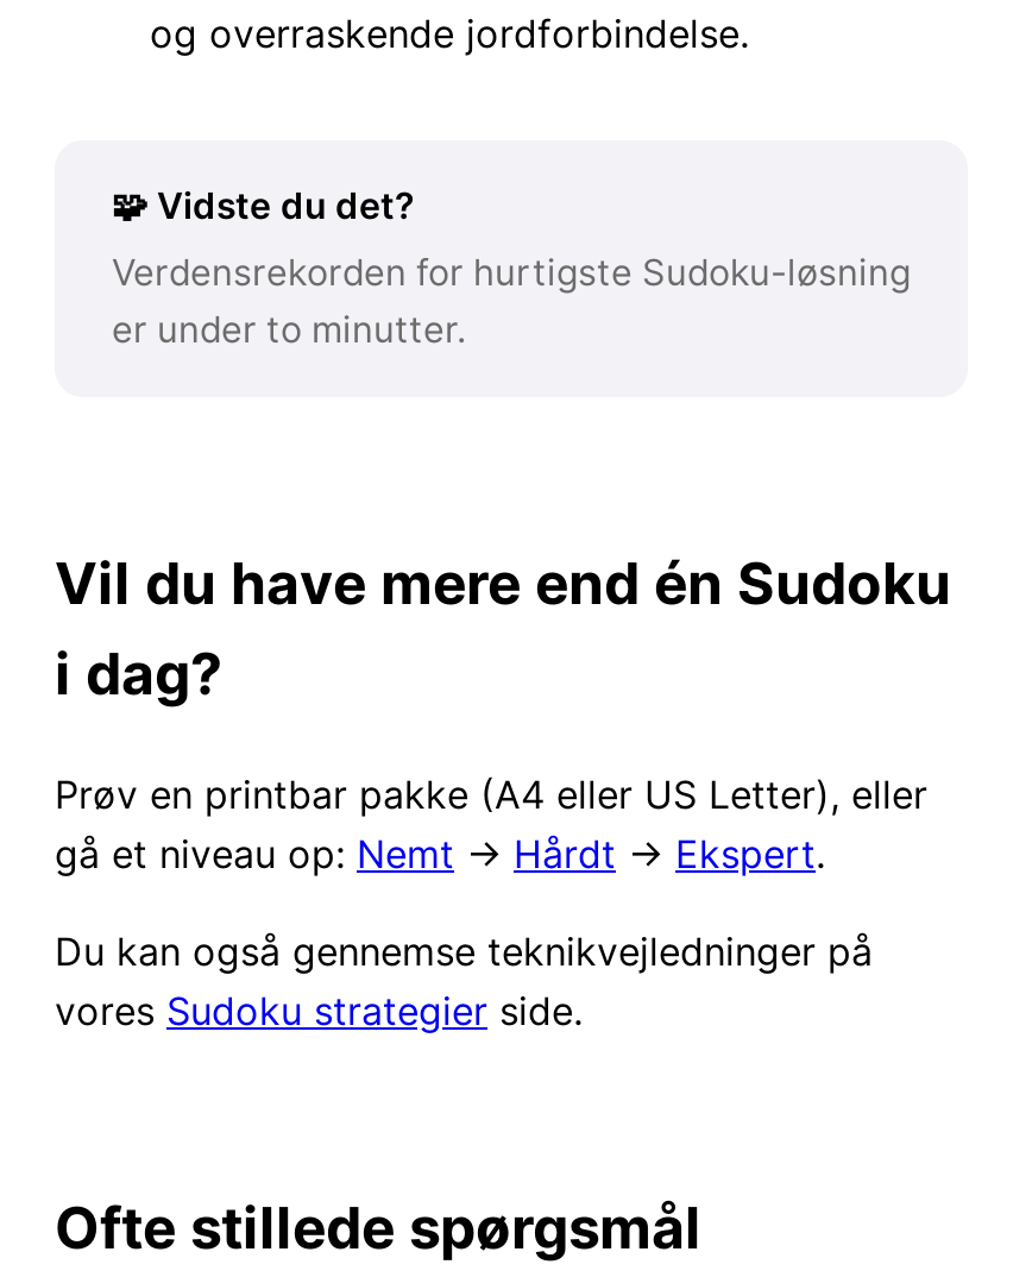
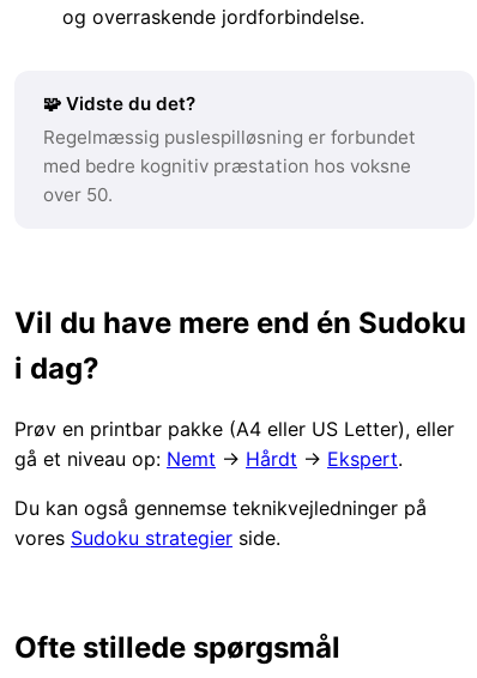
- Verdensrekorden for hurtigste Sudoku-løsning
- er under to minutter.
+ Regelmæssig puslespilløsning er forbundet
+ med bedre kognitiv præstation hos voksne
+ over 50.
